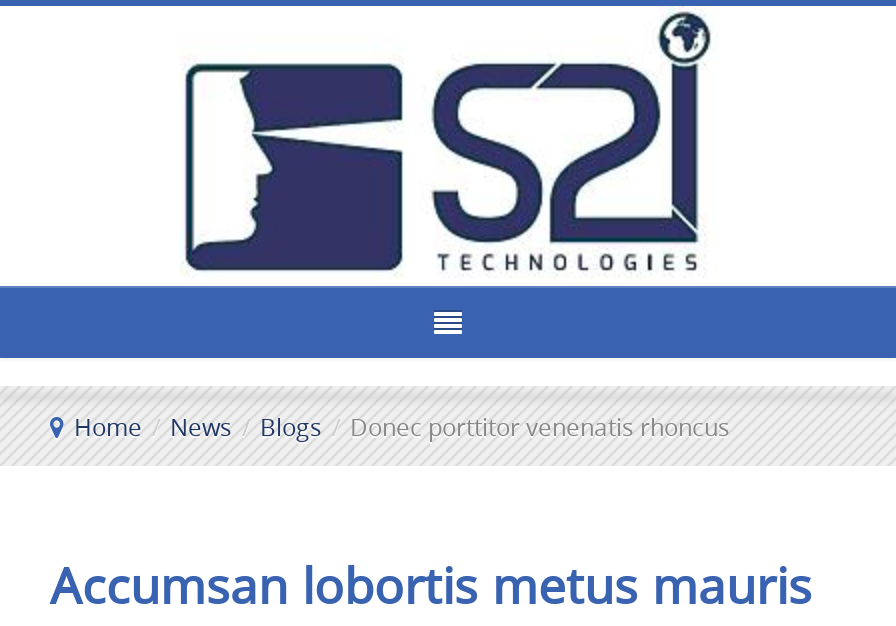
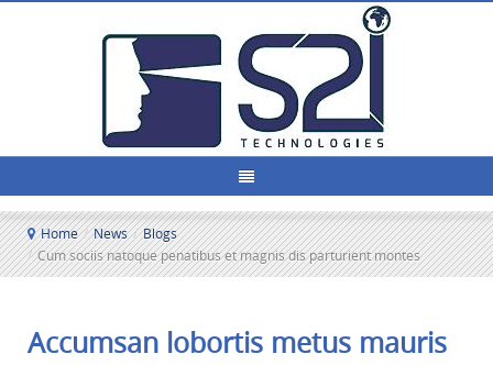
- Home / News / Blogs / Donec porttitor venenatis rhoncus
+ Home / News / Blogs
+ / Cum sociis natoque penatibus et magnis dis parturient montes
